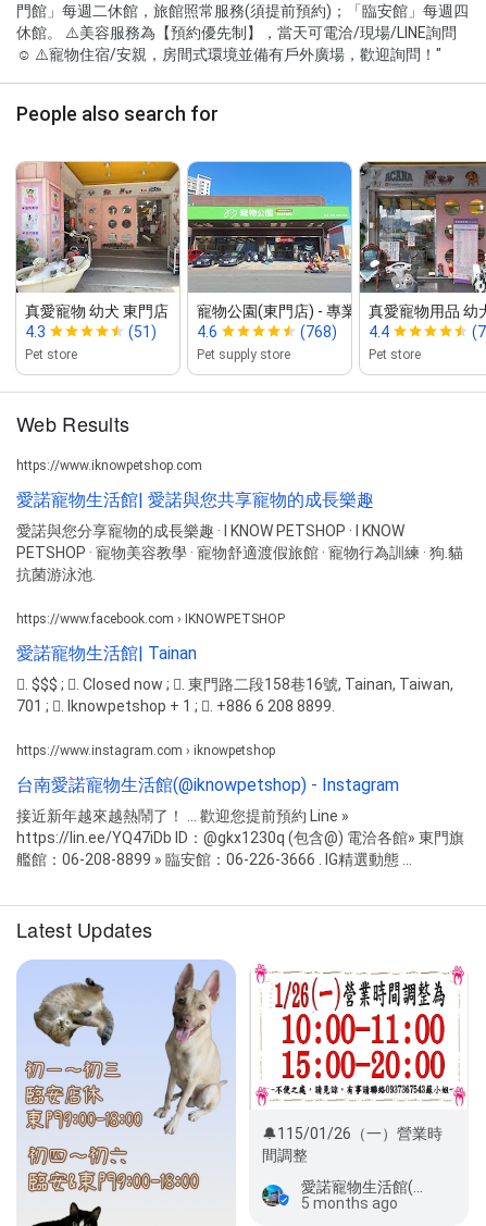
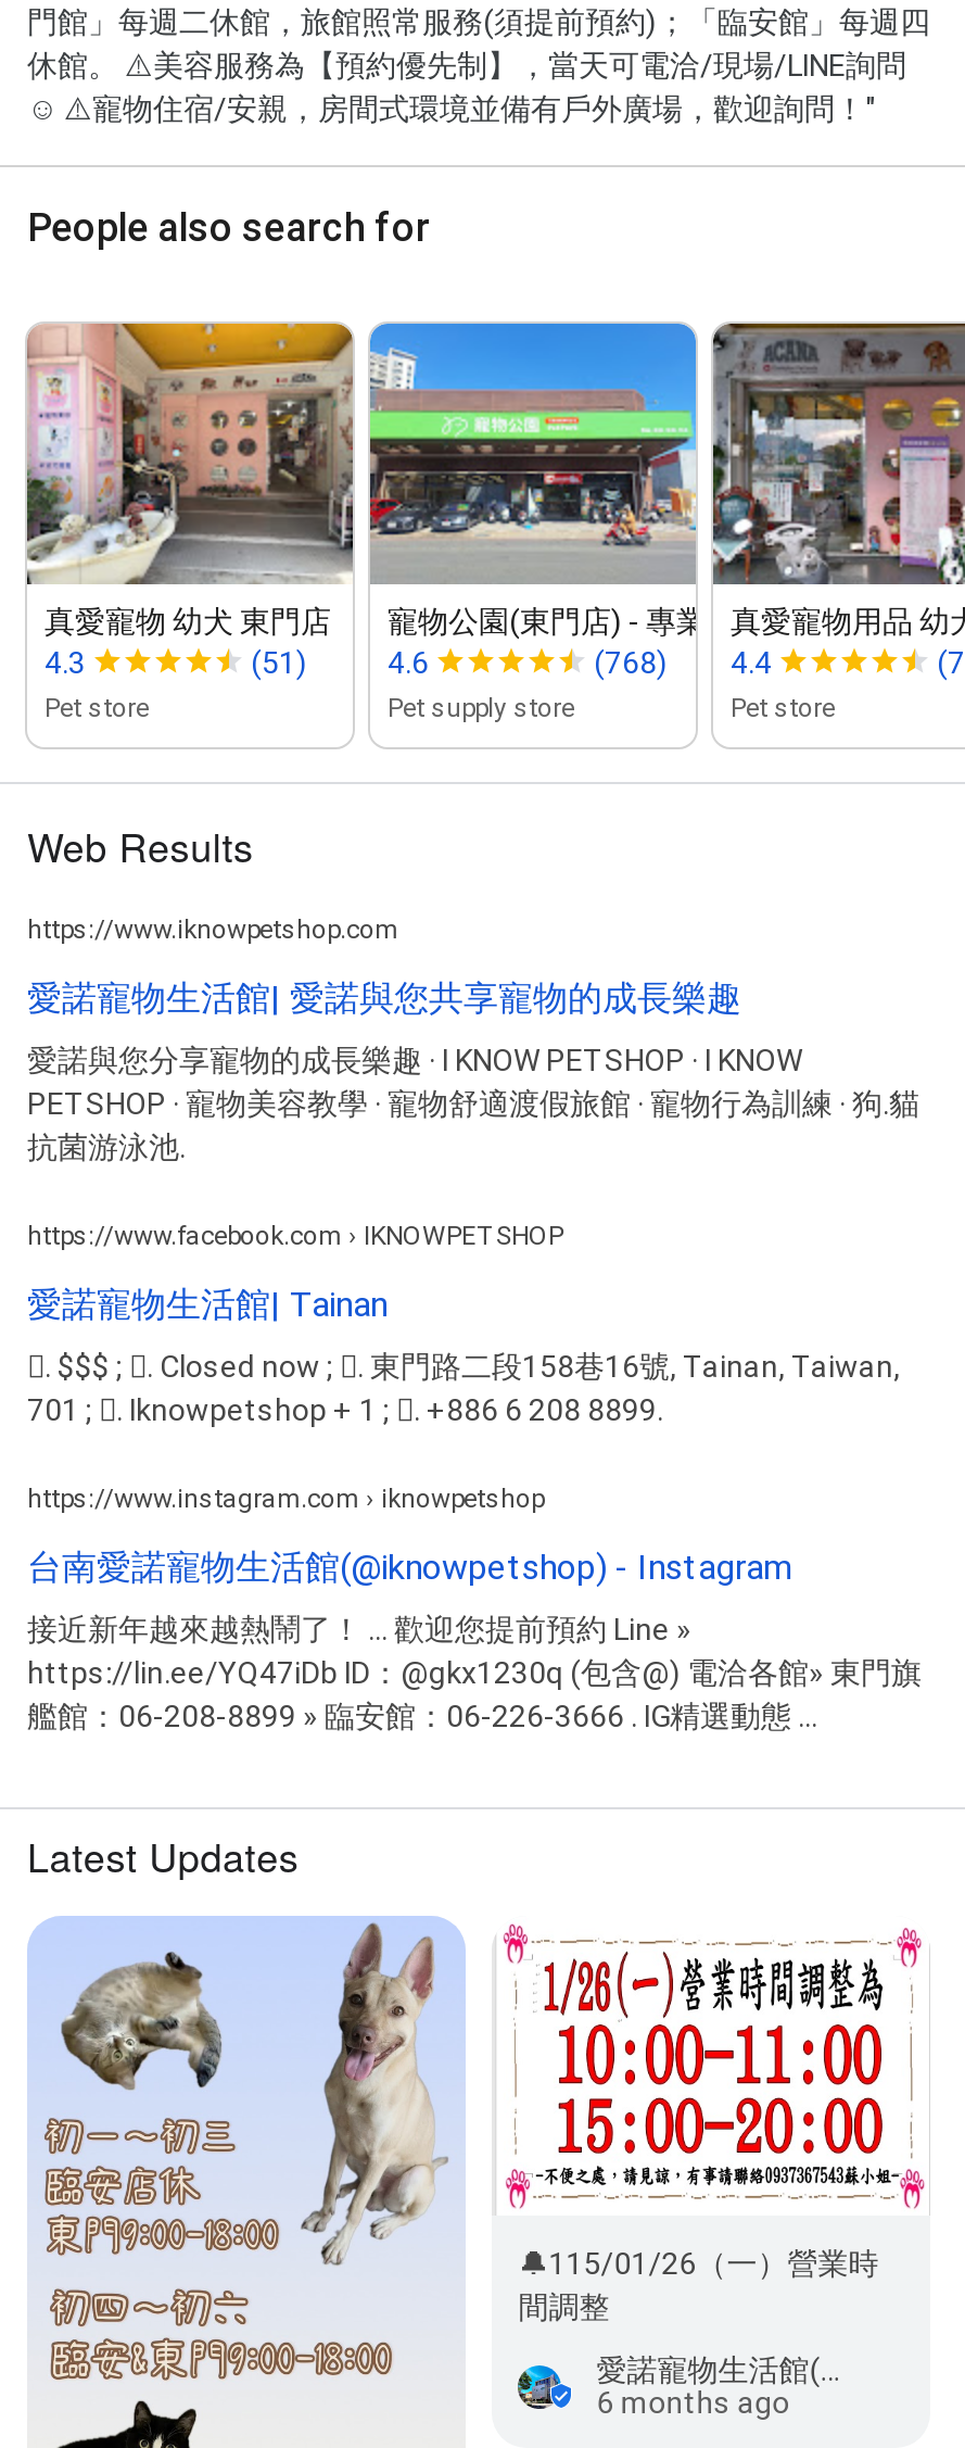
- 5 months ago
+ 6 months ago
